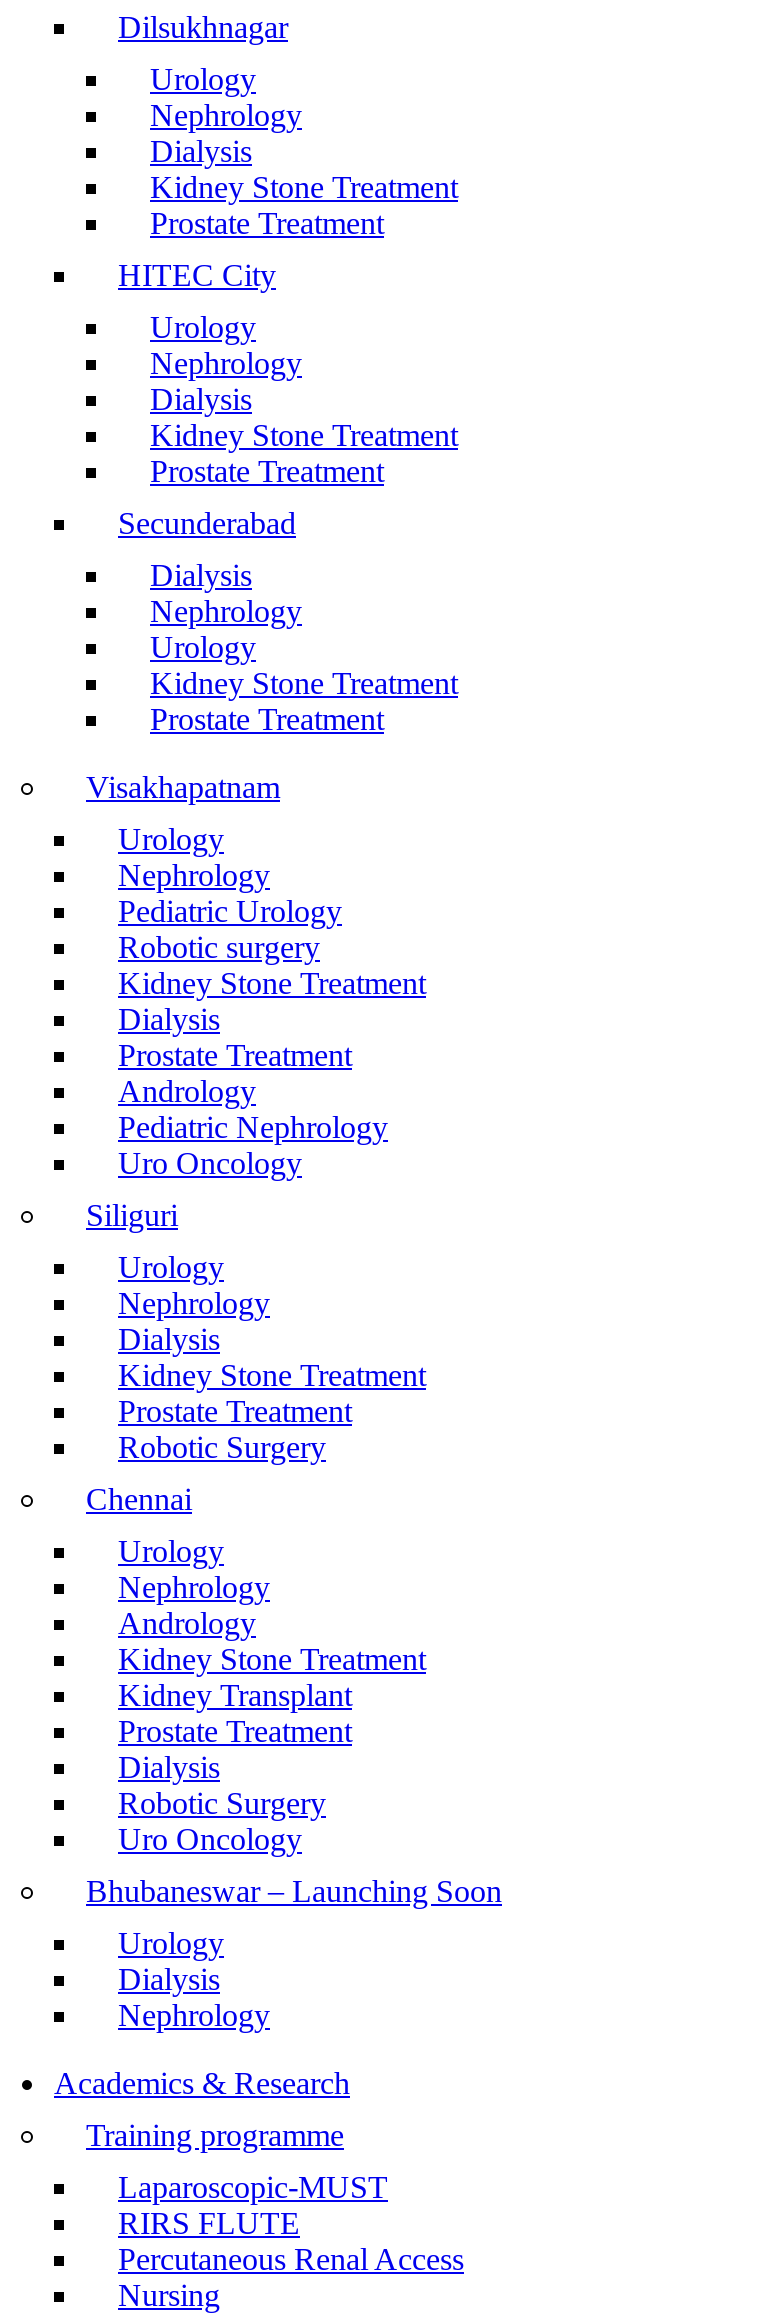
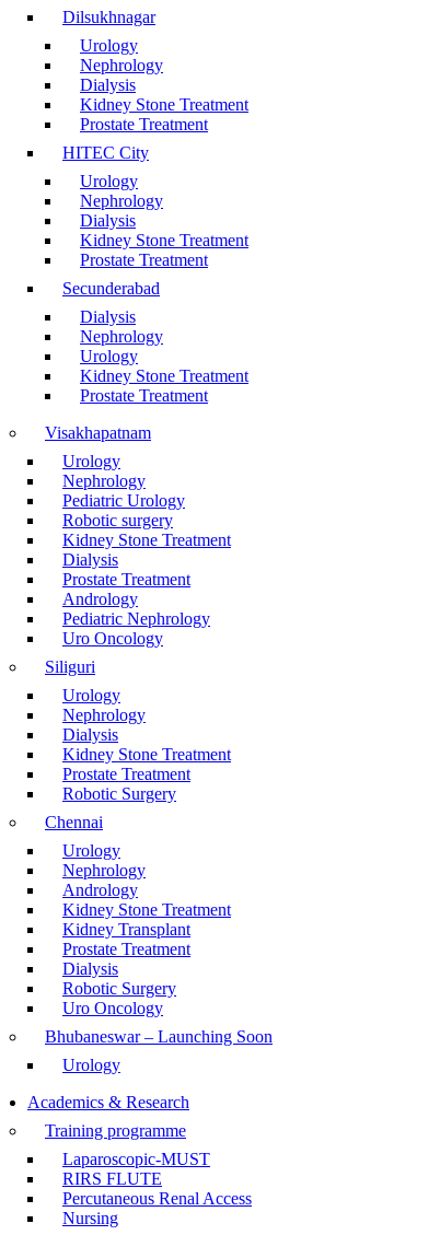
- Dialysis
- Nephrology
